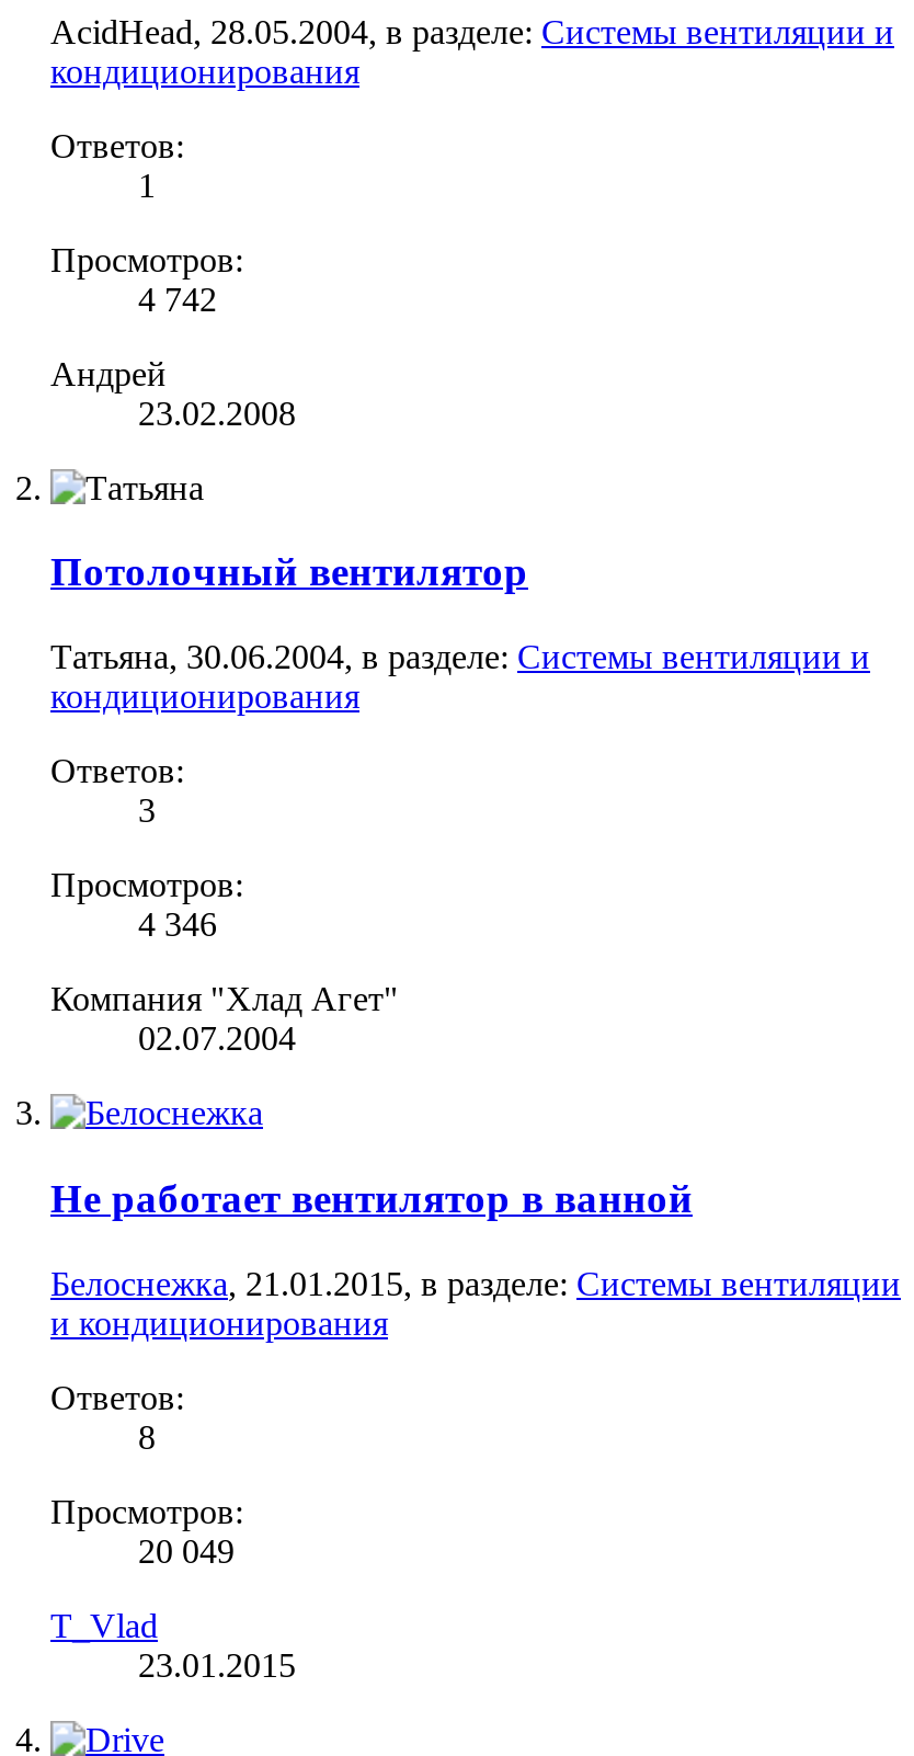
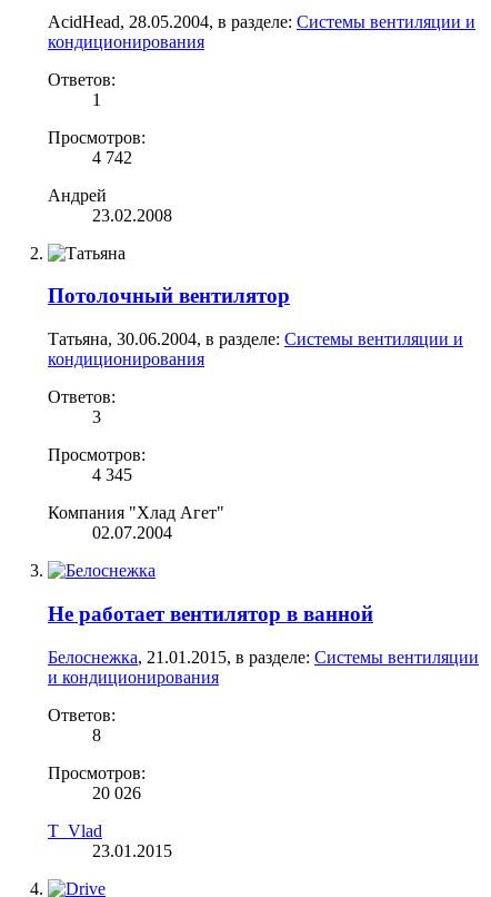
- 4 346
+ 4 345

- 20 049
+ 20 026
